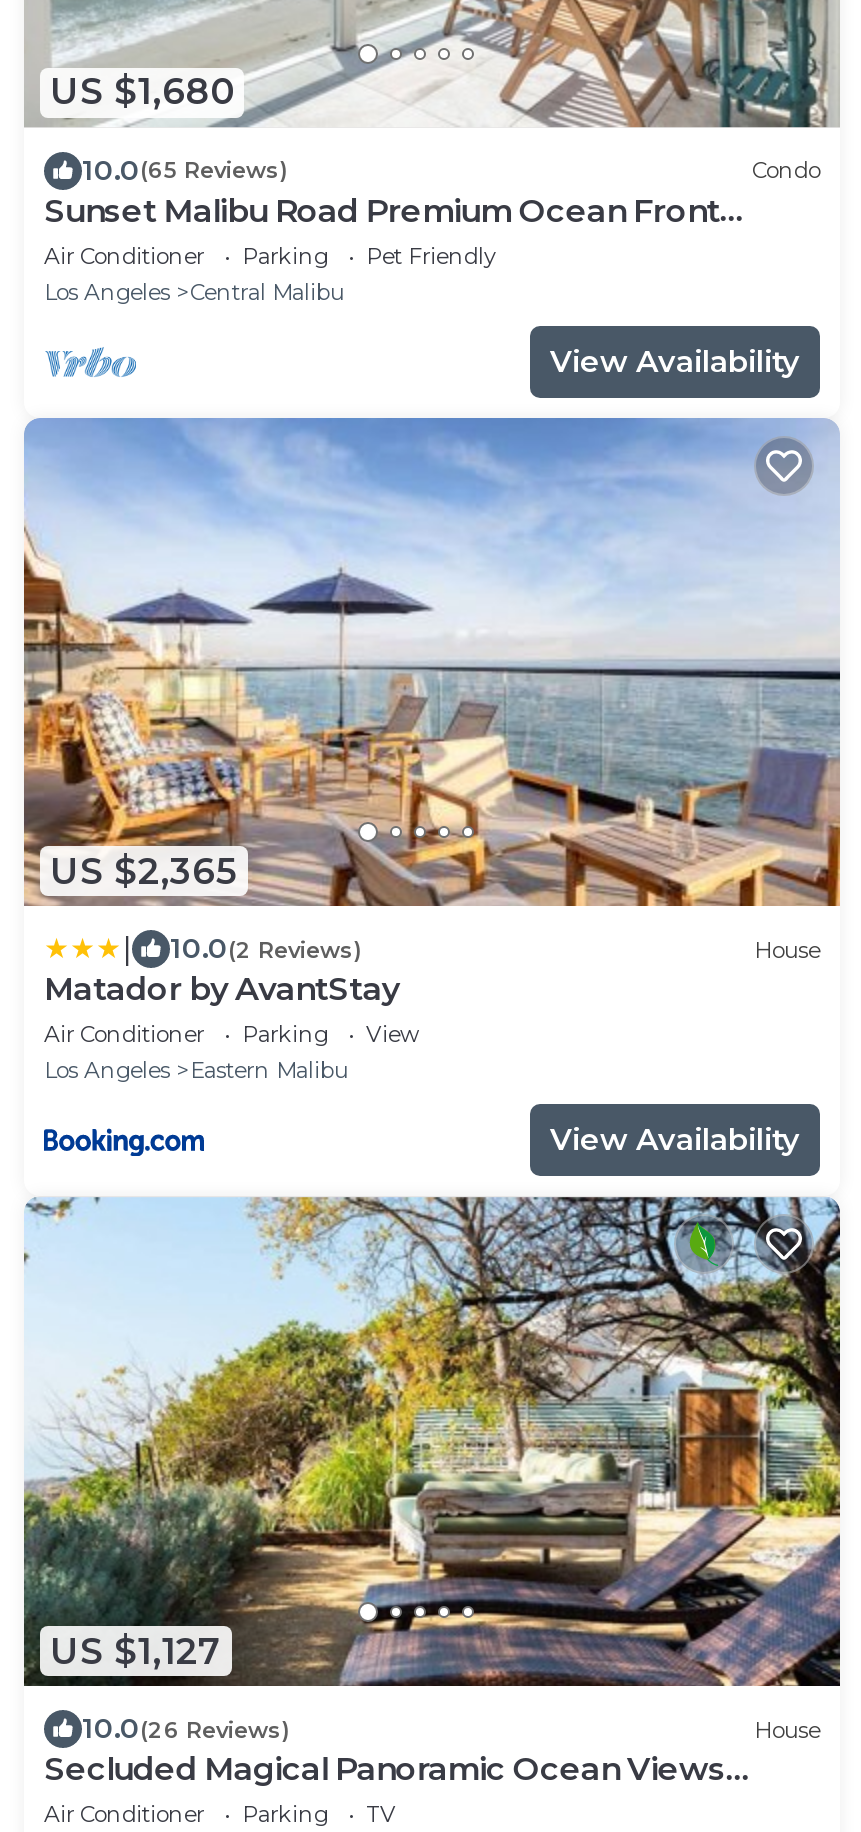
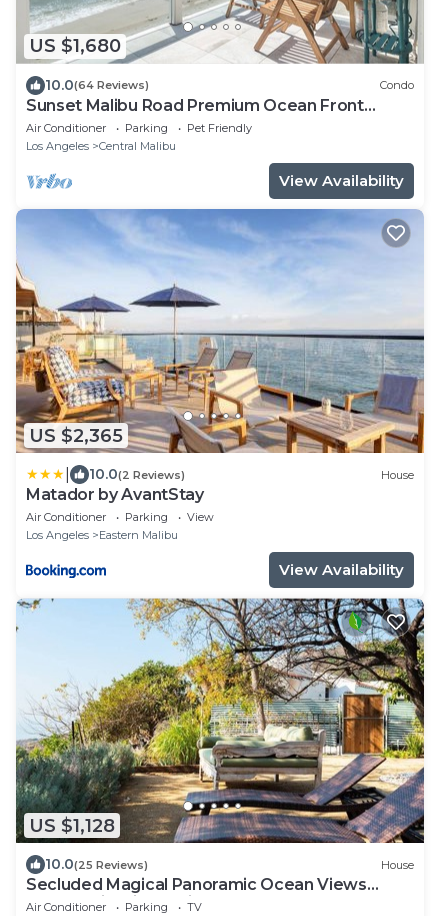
- 10.0(65 Reviews)
+ 10.0(64 Reviews)

- US $1,127
+ US $1,128

- 10.0(26 Reviews)
+ 10.0(25 Reviews)
